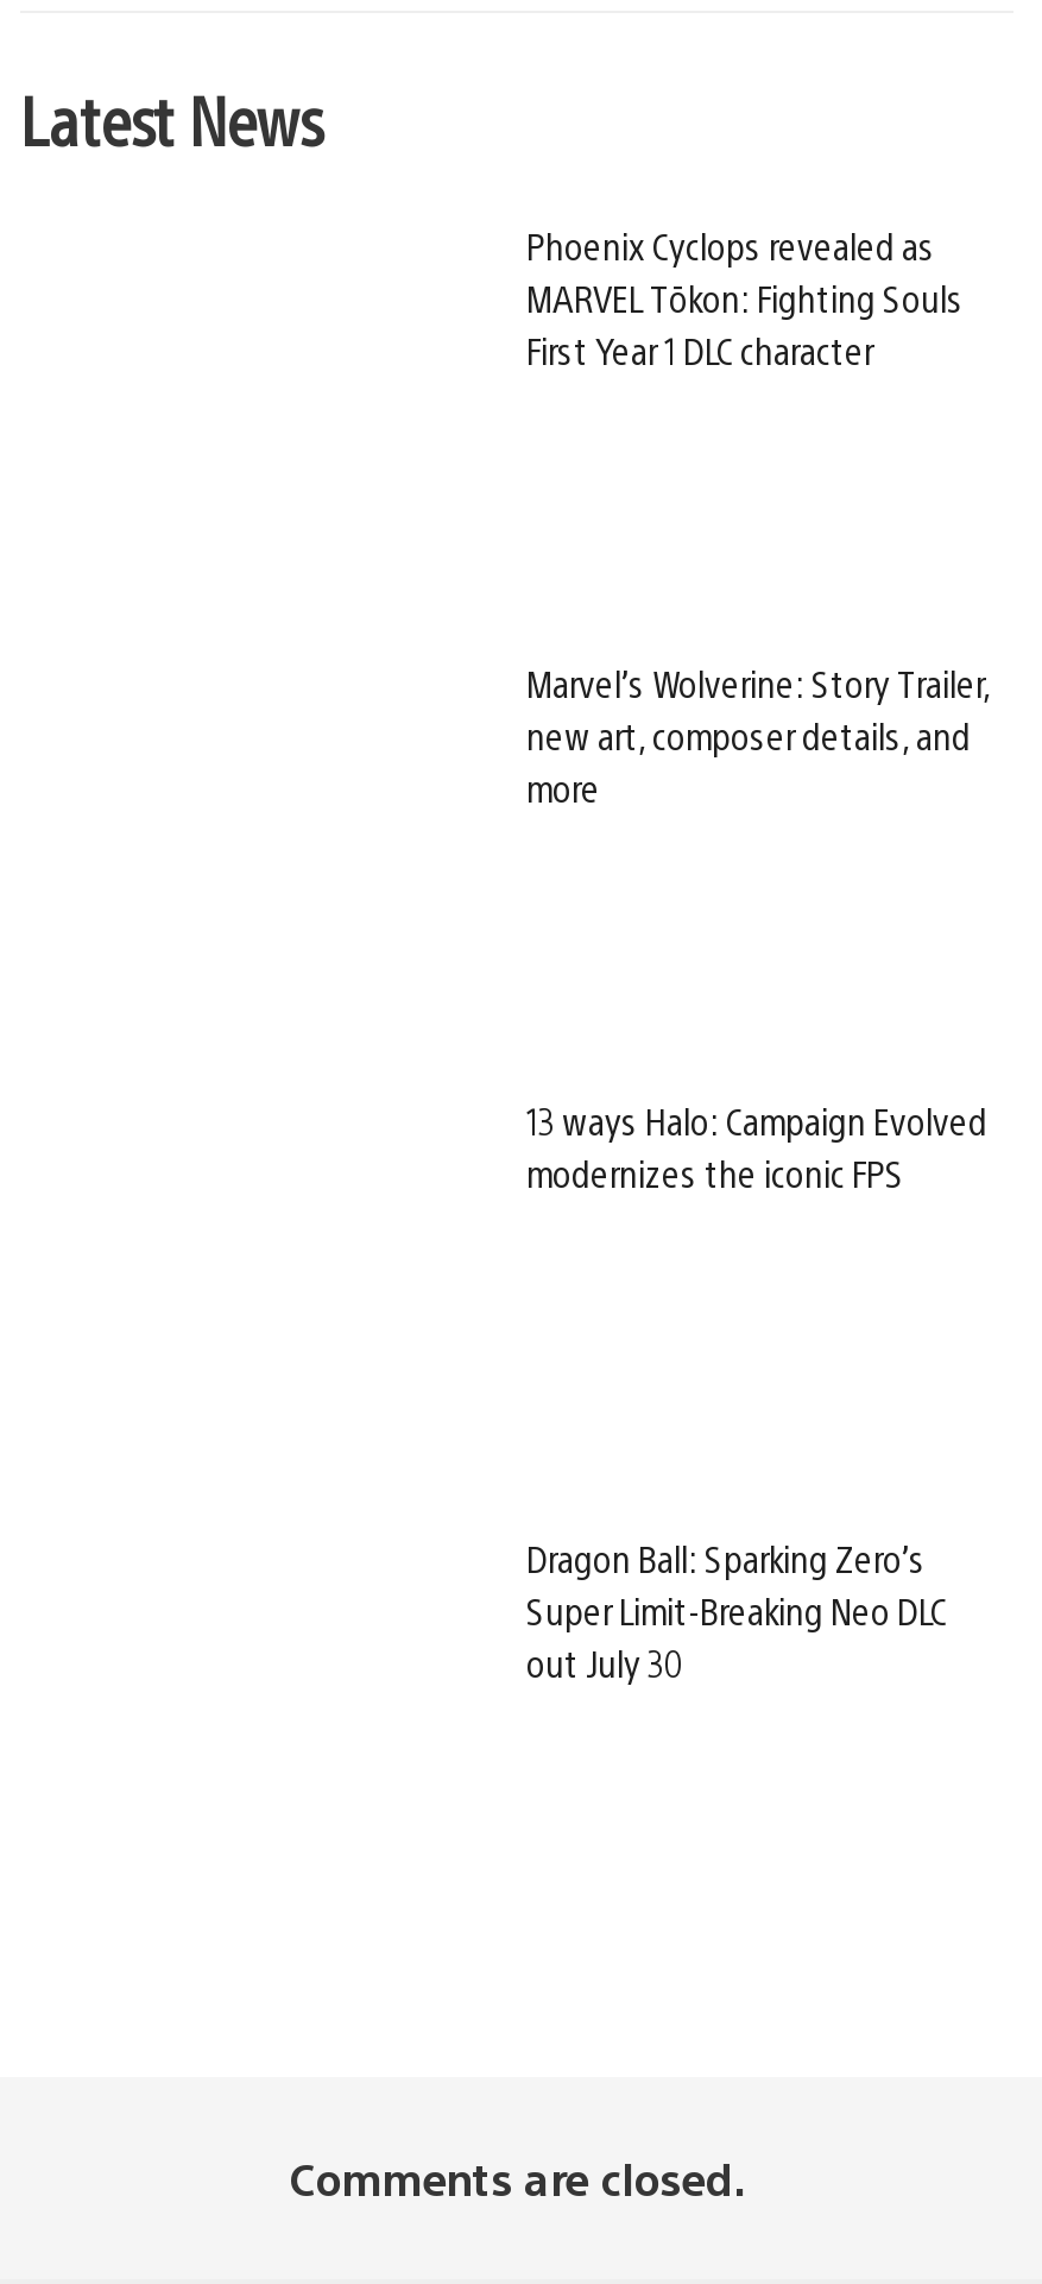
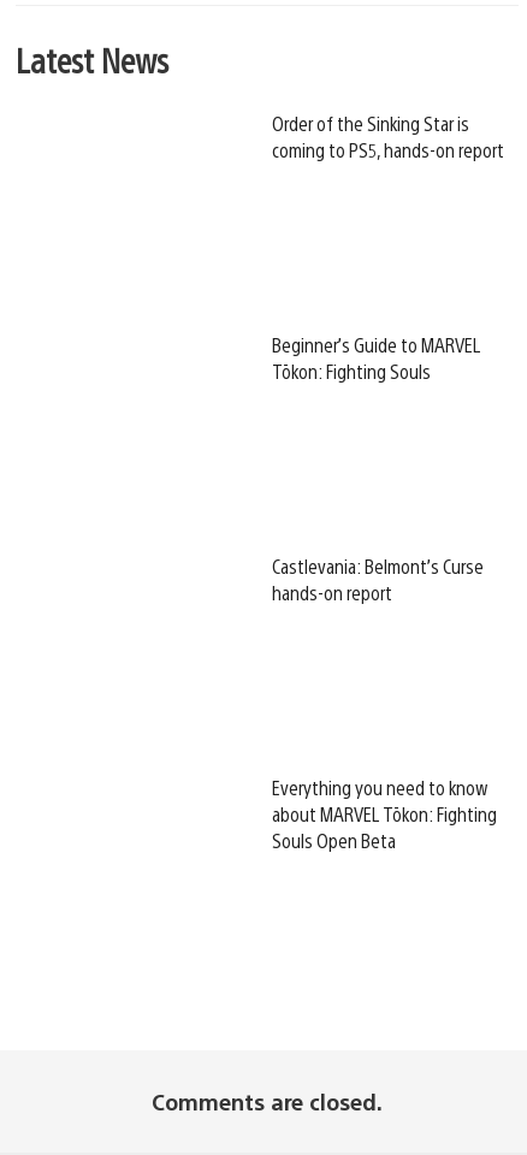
- Phoenix Cyclops revealed as
- MARVEL Tōkon: Fighting Souls
- First Year 1 DLC character
+ Order of the Sinking Star is
+ coming to PS5, hands-on report

- Marvel’s Wolverine: Story Trailer,
- new art, composer details, and
- more
+ Beginner’s Guide to MARVEL
+ Tōkon: Fighting Souls

- 13 ways Halo: Campaign Evolved
- modernizes the iconic FPS
+ Castlevania: Belmont’s Curse
+ hands-on report

- Dragon Ball: Sparking Zero’s
- Super Limit-Breaking Neo DLC
- out July 30
+ Everything you need to know
+ about MARVEL Tōkon: Fighting
+ Souls Open Beta
